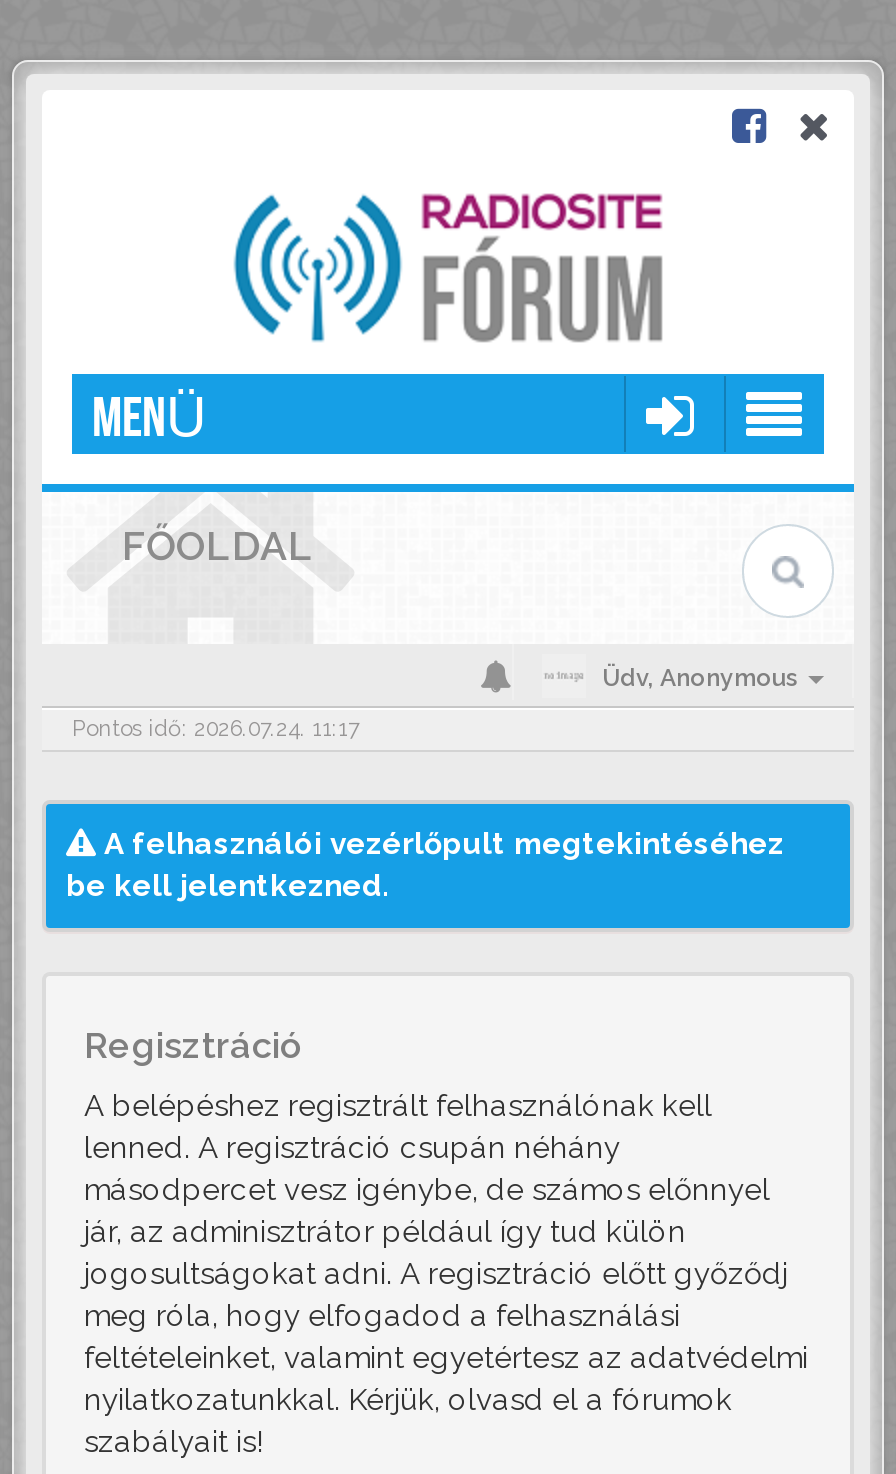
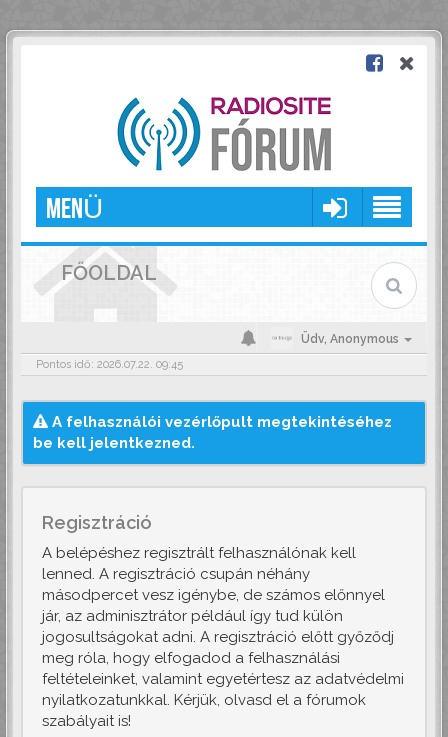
- Pontos idő: 2026.07.24. 11:17
+ Pontos idő: 2026.07.22. 09:45
